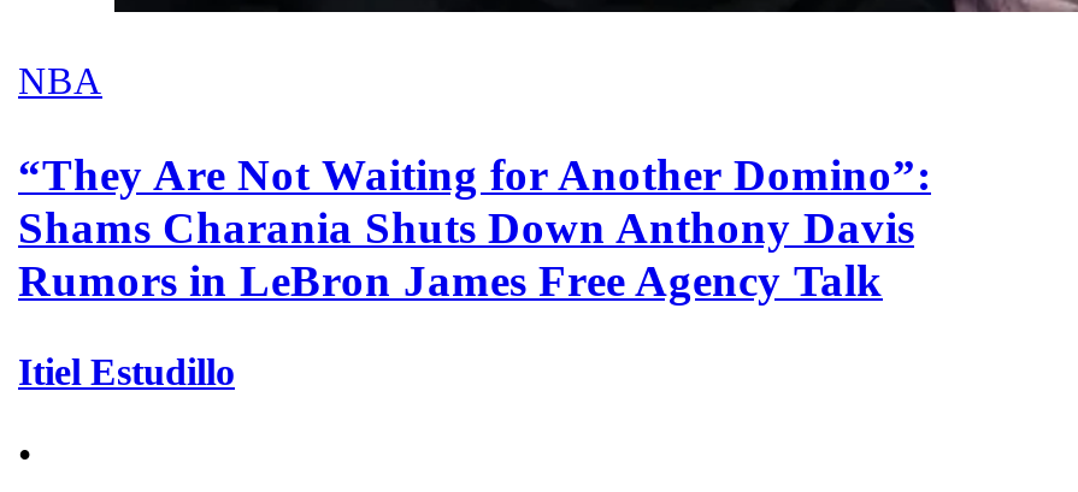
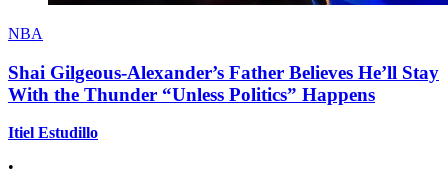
- “They Are Not Waiting for Another Domino”:
- Shams Charania Shuts Down Anthony Davis
- Rumors in LeBron James Free Agency Talk
+ Shai Gilgeous-Alexander’s Father Believes He’ll Stay
+ With the Thunder “Unless Politics” Happens
